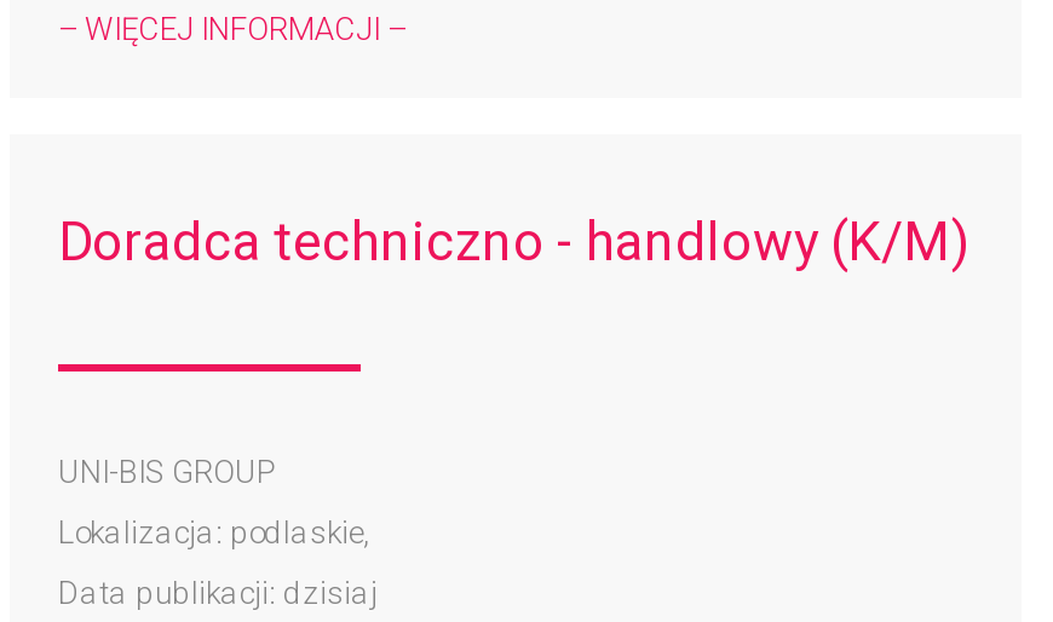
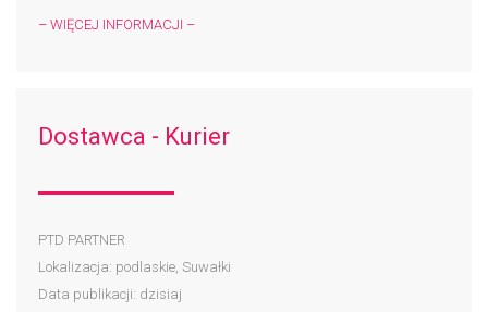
- Doradca techniczno - handlowy (K/M)
+ Dostawca - Kurier

- UNI-BIS GROUP
+ PTD PARTNER

- Lokalizacja: podlaskie,
+ Lokalizacja: podlaskie, Suwałki
